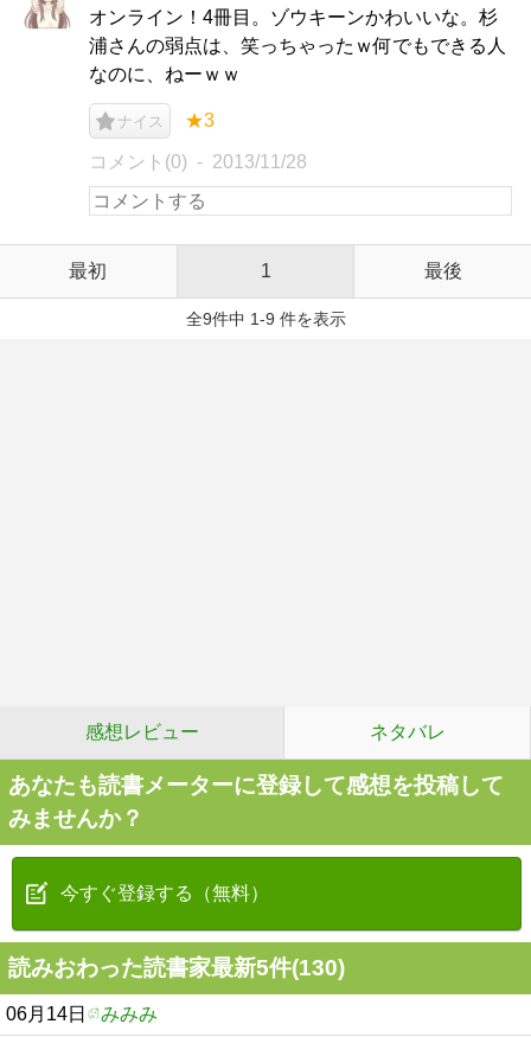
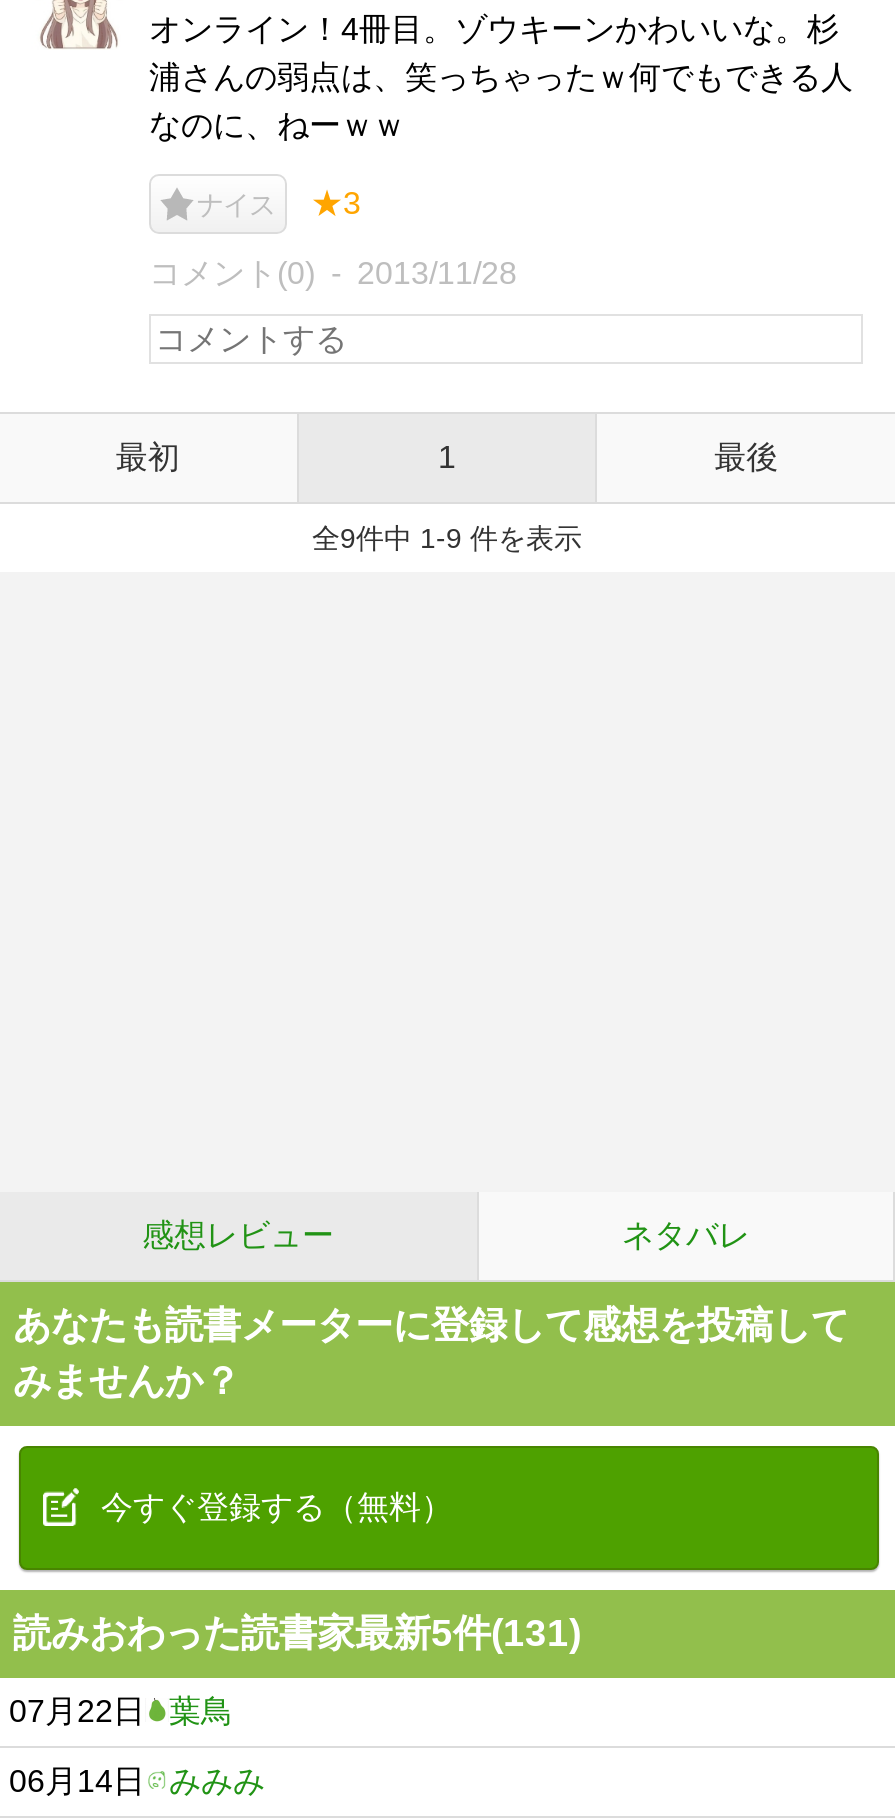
- 読みおわった読書家最新5件(130)
+ 読みおわった読書家最新5件(131)
+ 07月22日
+ 葉鳥
